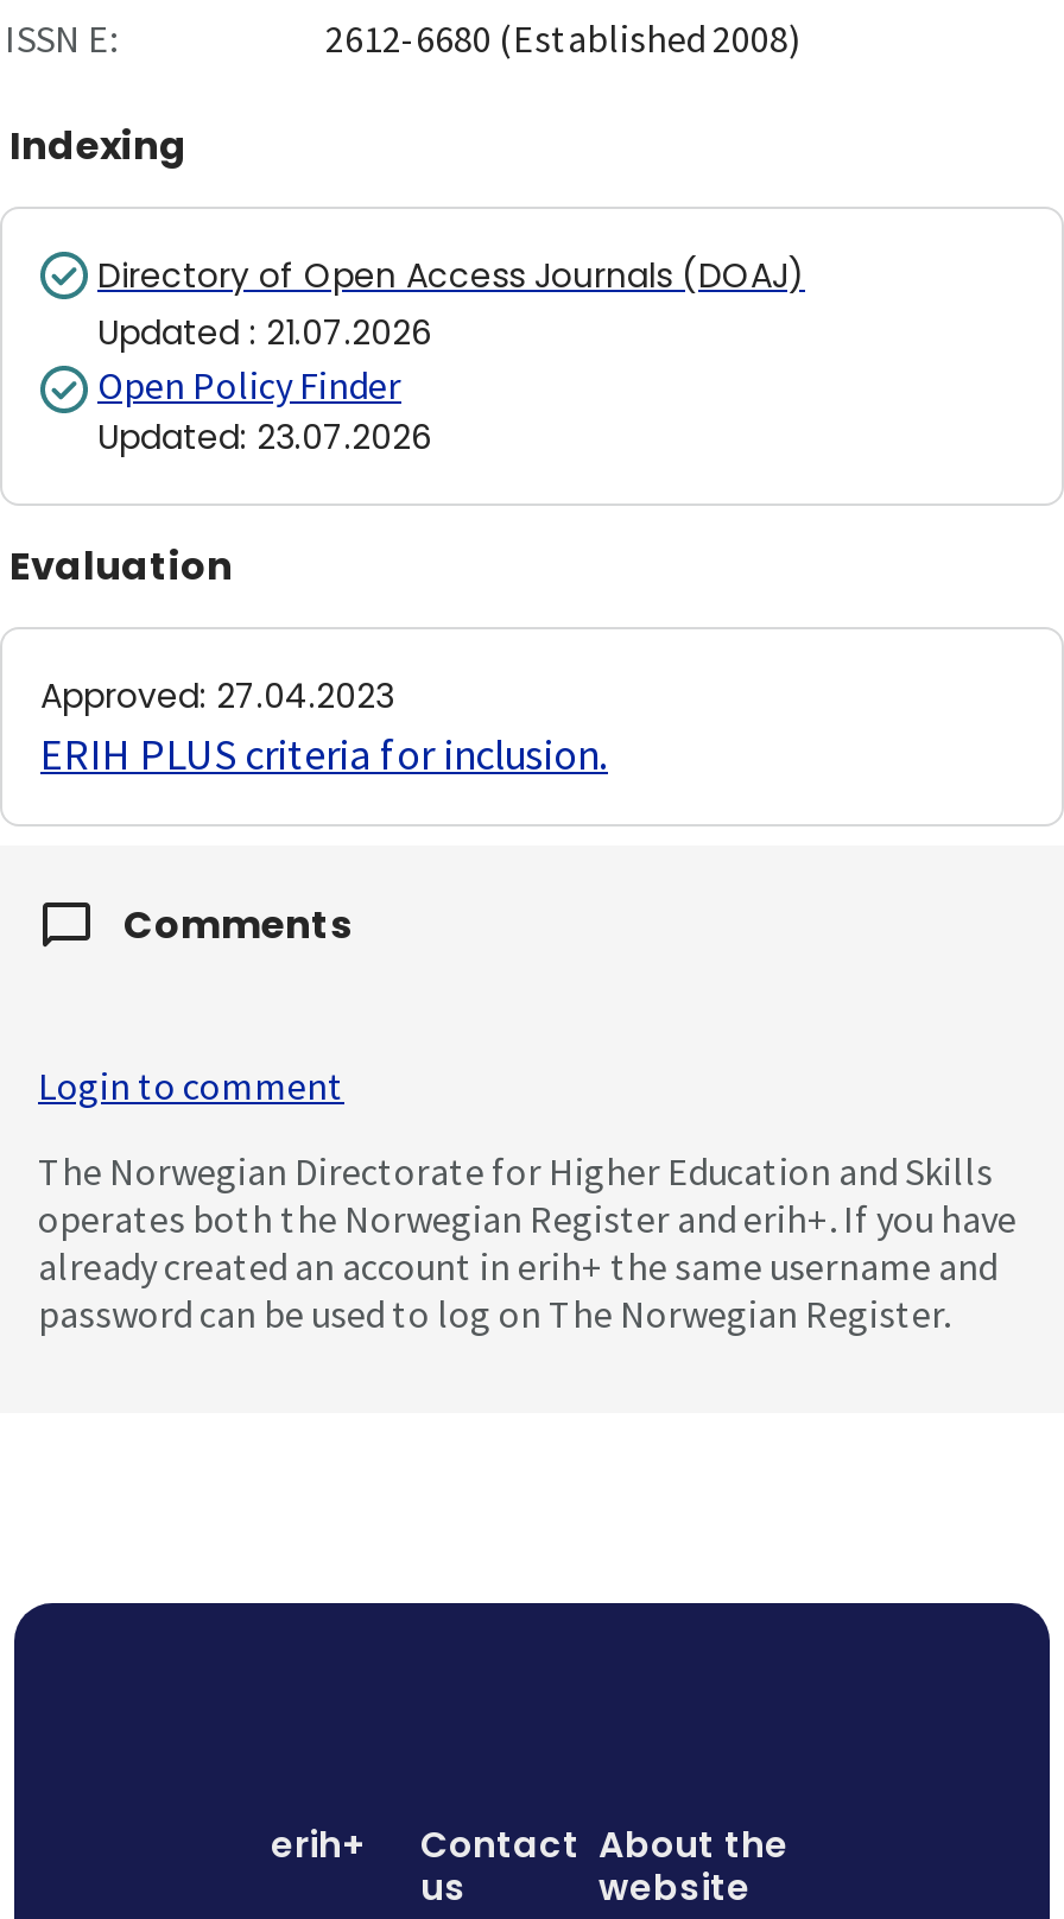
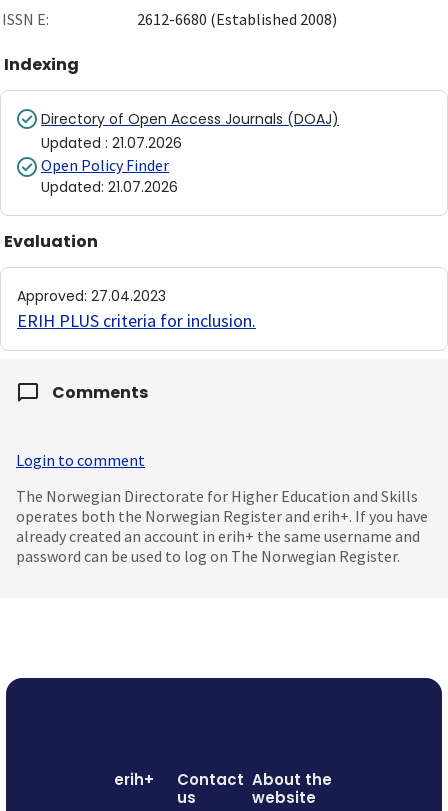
- Updated: 23.07.2026
+ Updated: 21.07.2026
